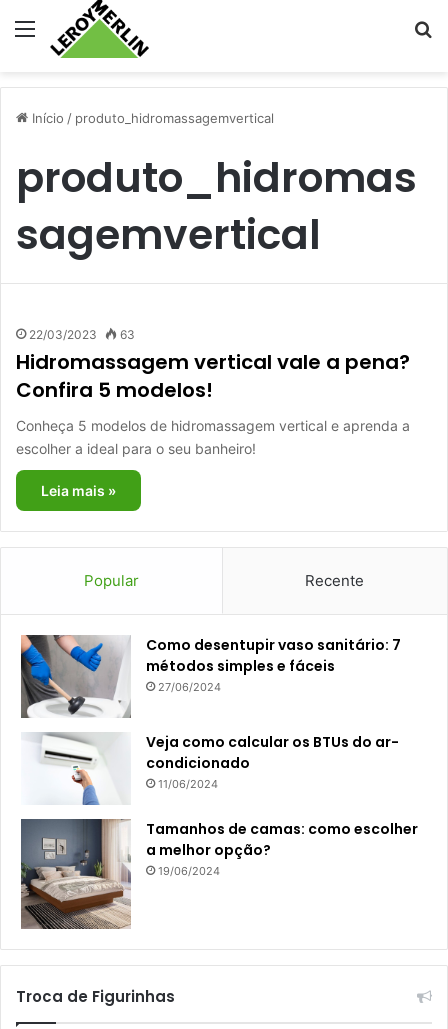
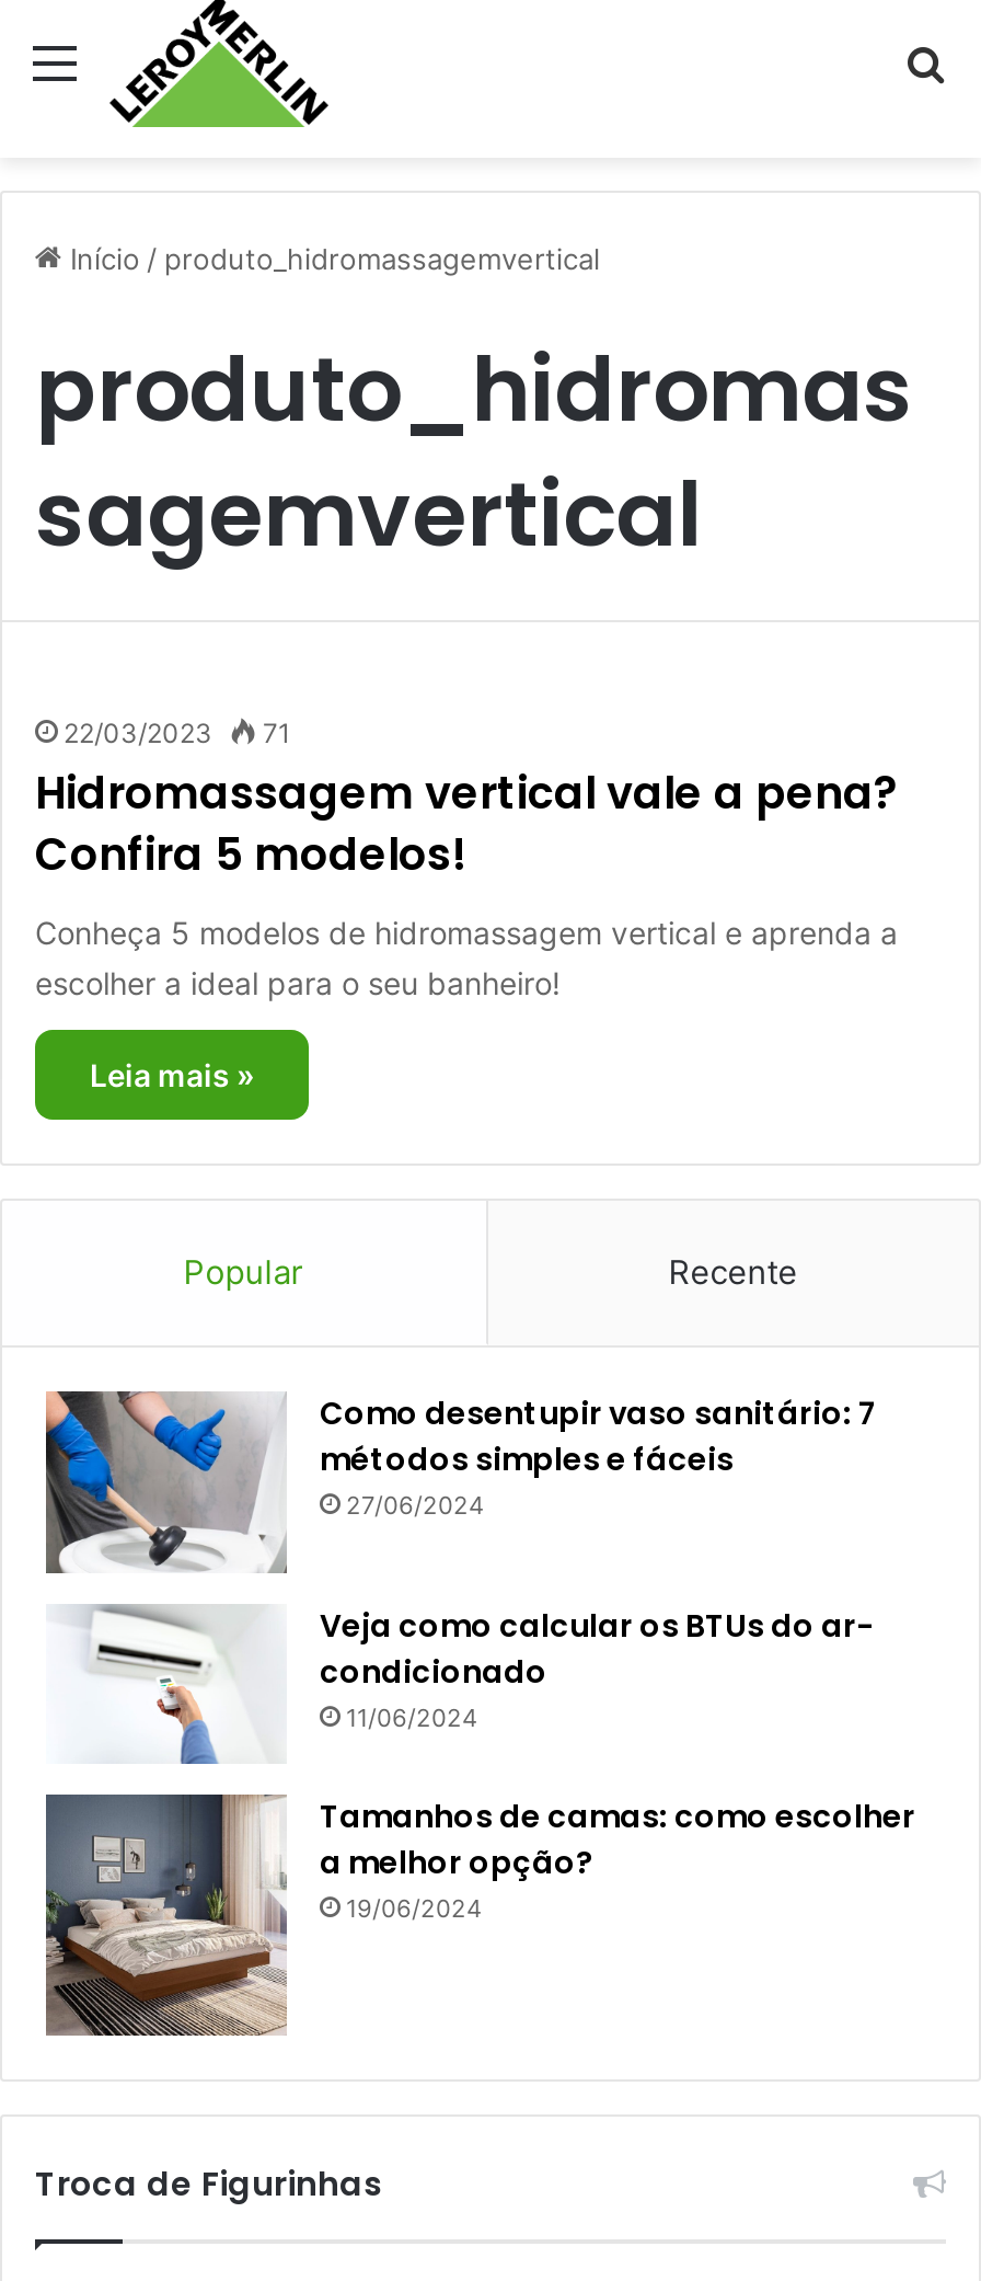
- 22/03/2023 63
+ 22/03/2023 71
